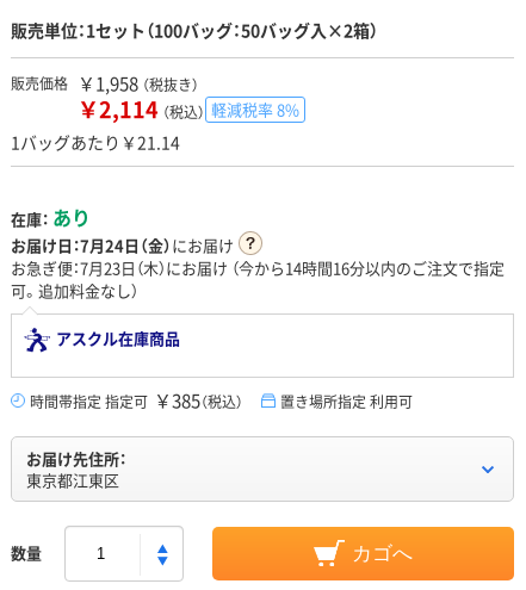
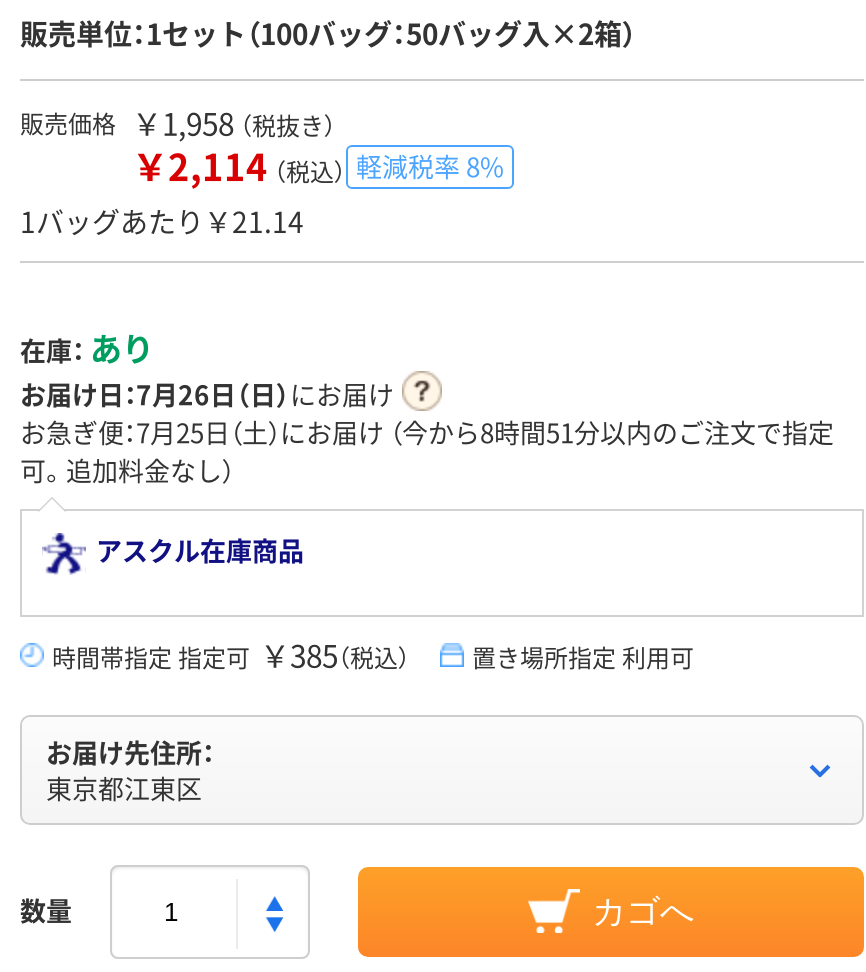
- お届け日：7月24日（金）にお届け
+ お届け日：7月26日（日）にお届け

- お急ぎ便：7月23日（木）にお届け（今から14時間16分以内のご注文で指定
+ お急ぎ便：7月25日（土）にお届け（今から8時間51分以内のご注文で指定
